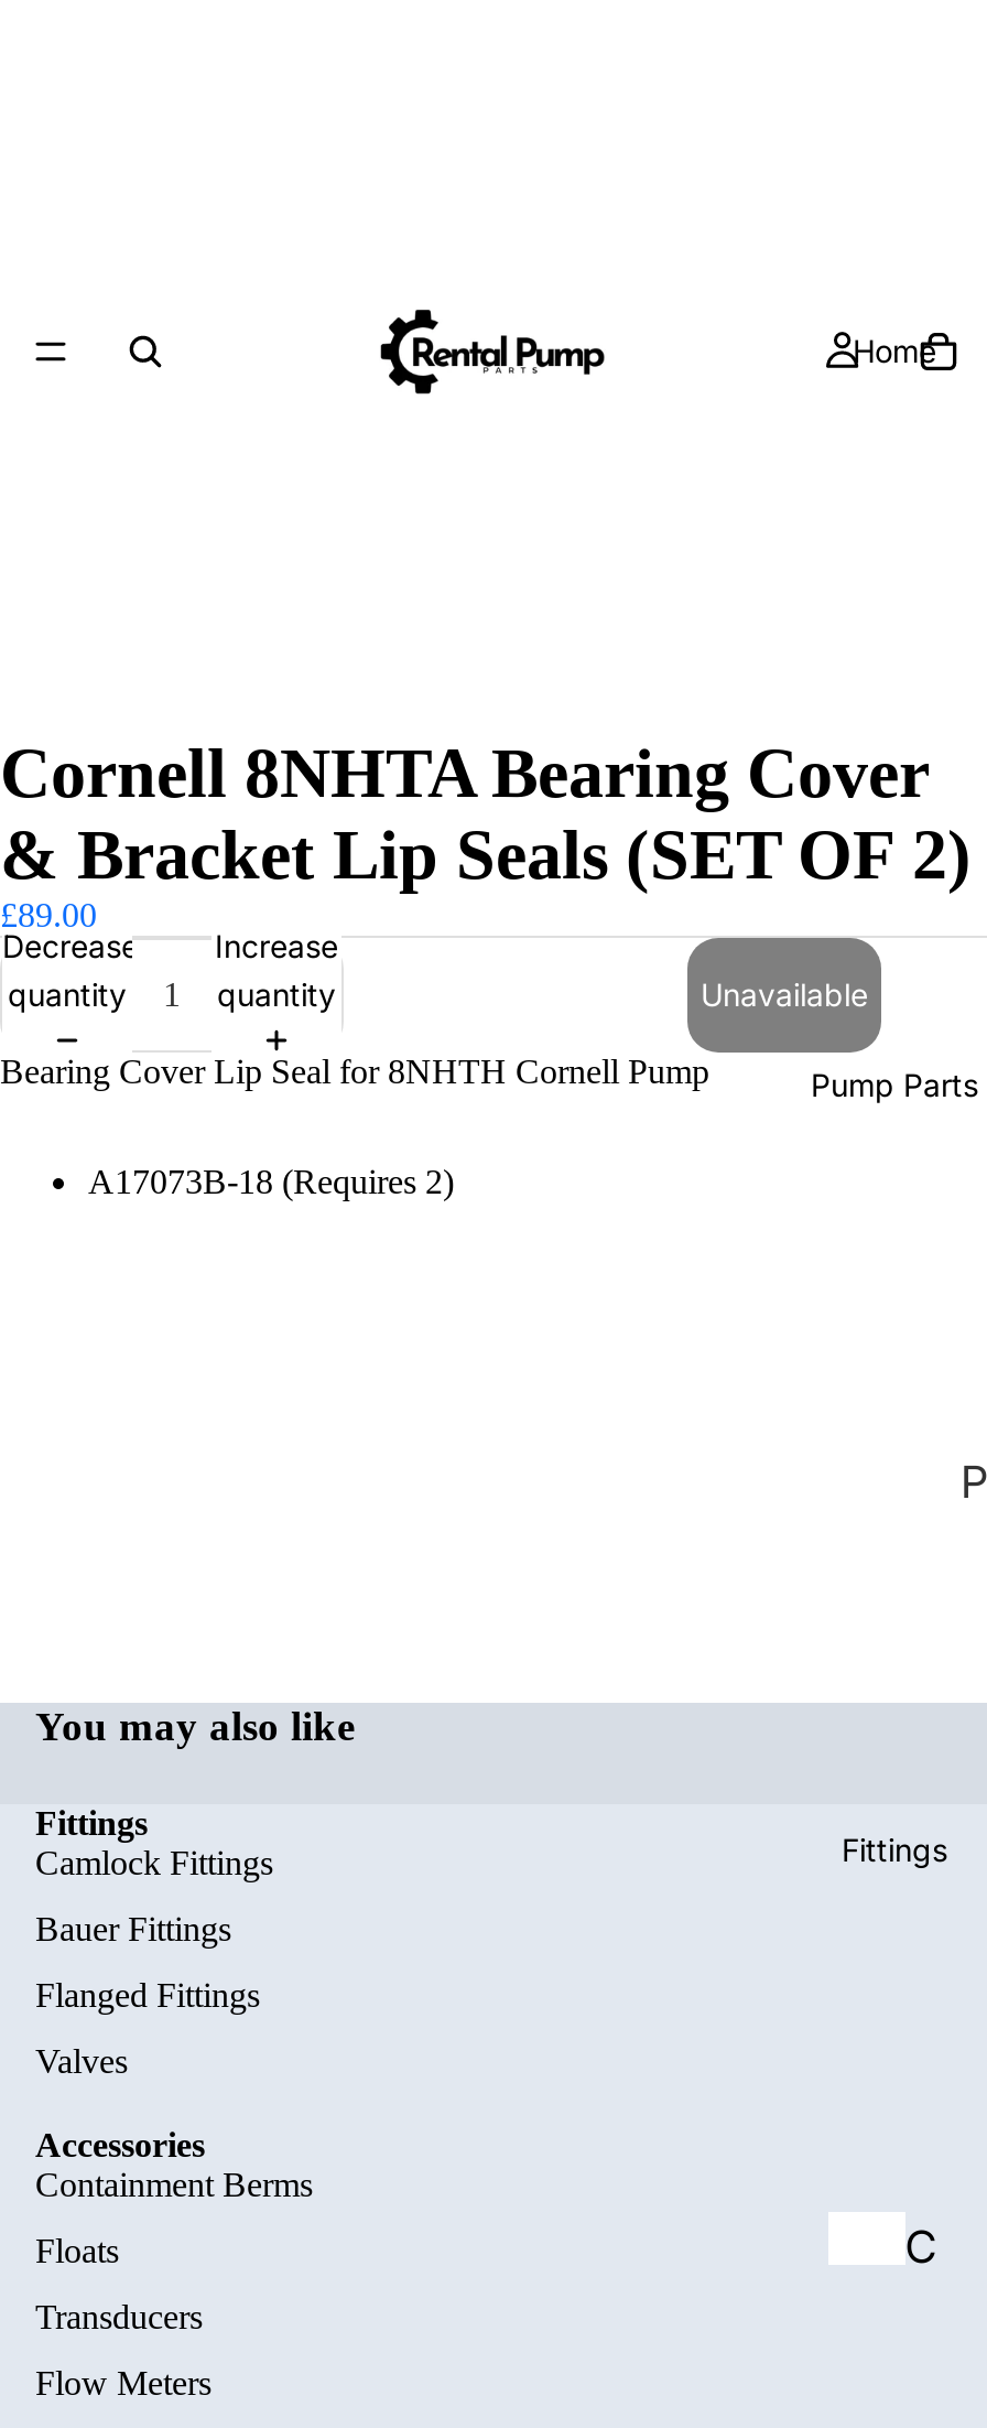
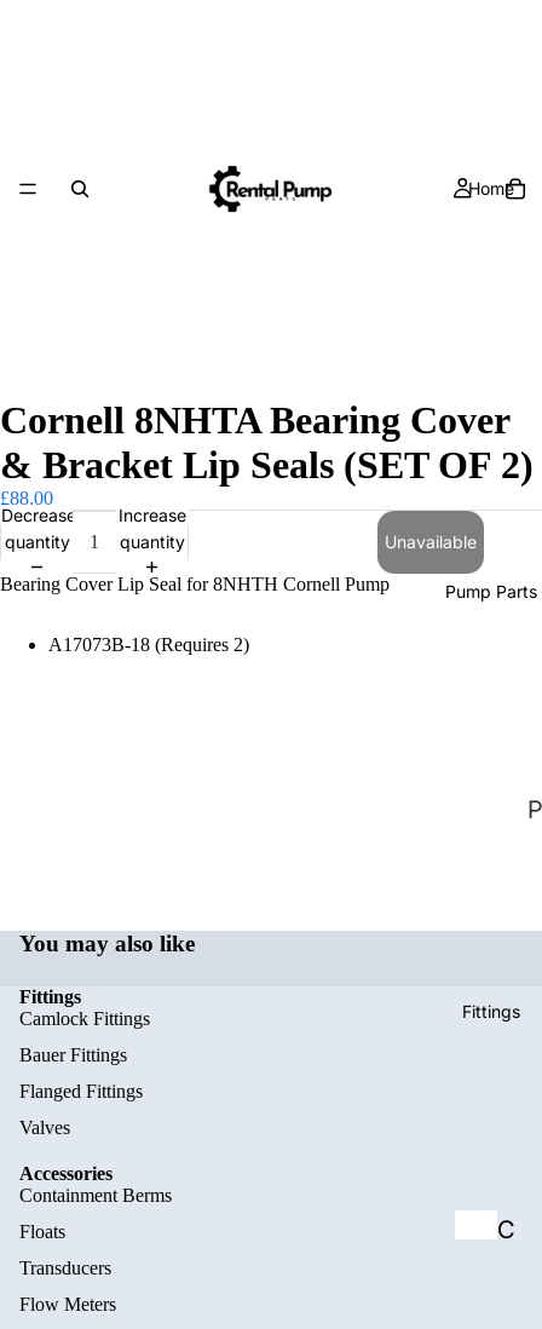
- £89.00
+ £88.00
